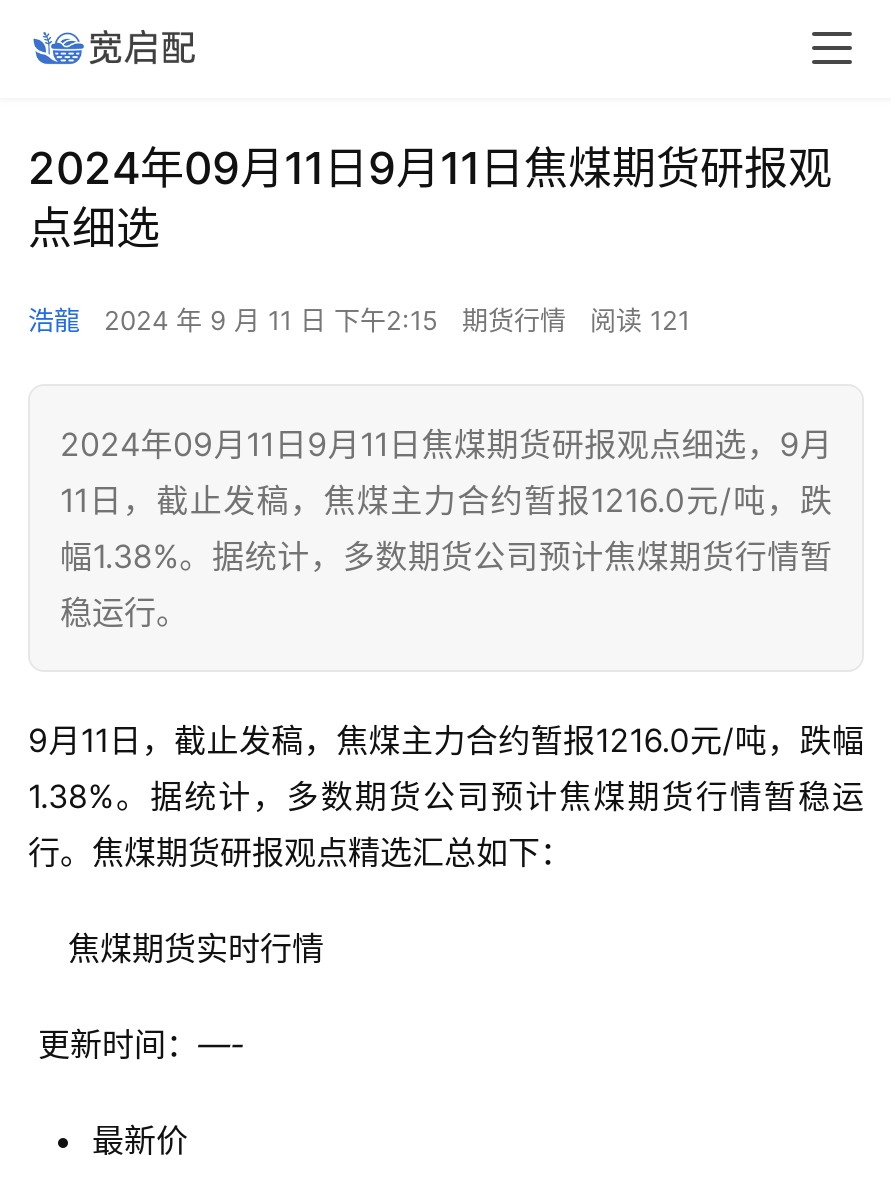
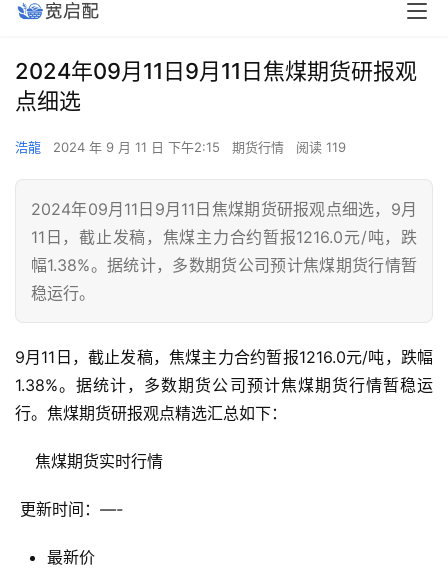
- 浩龍 2024 年 9 月 11 日 下午2:15 期货行情 阅读 121
+ 浩龍 2024 年 9 月 11 日 下午2:15 期货行情 阅读 119
